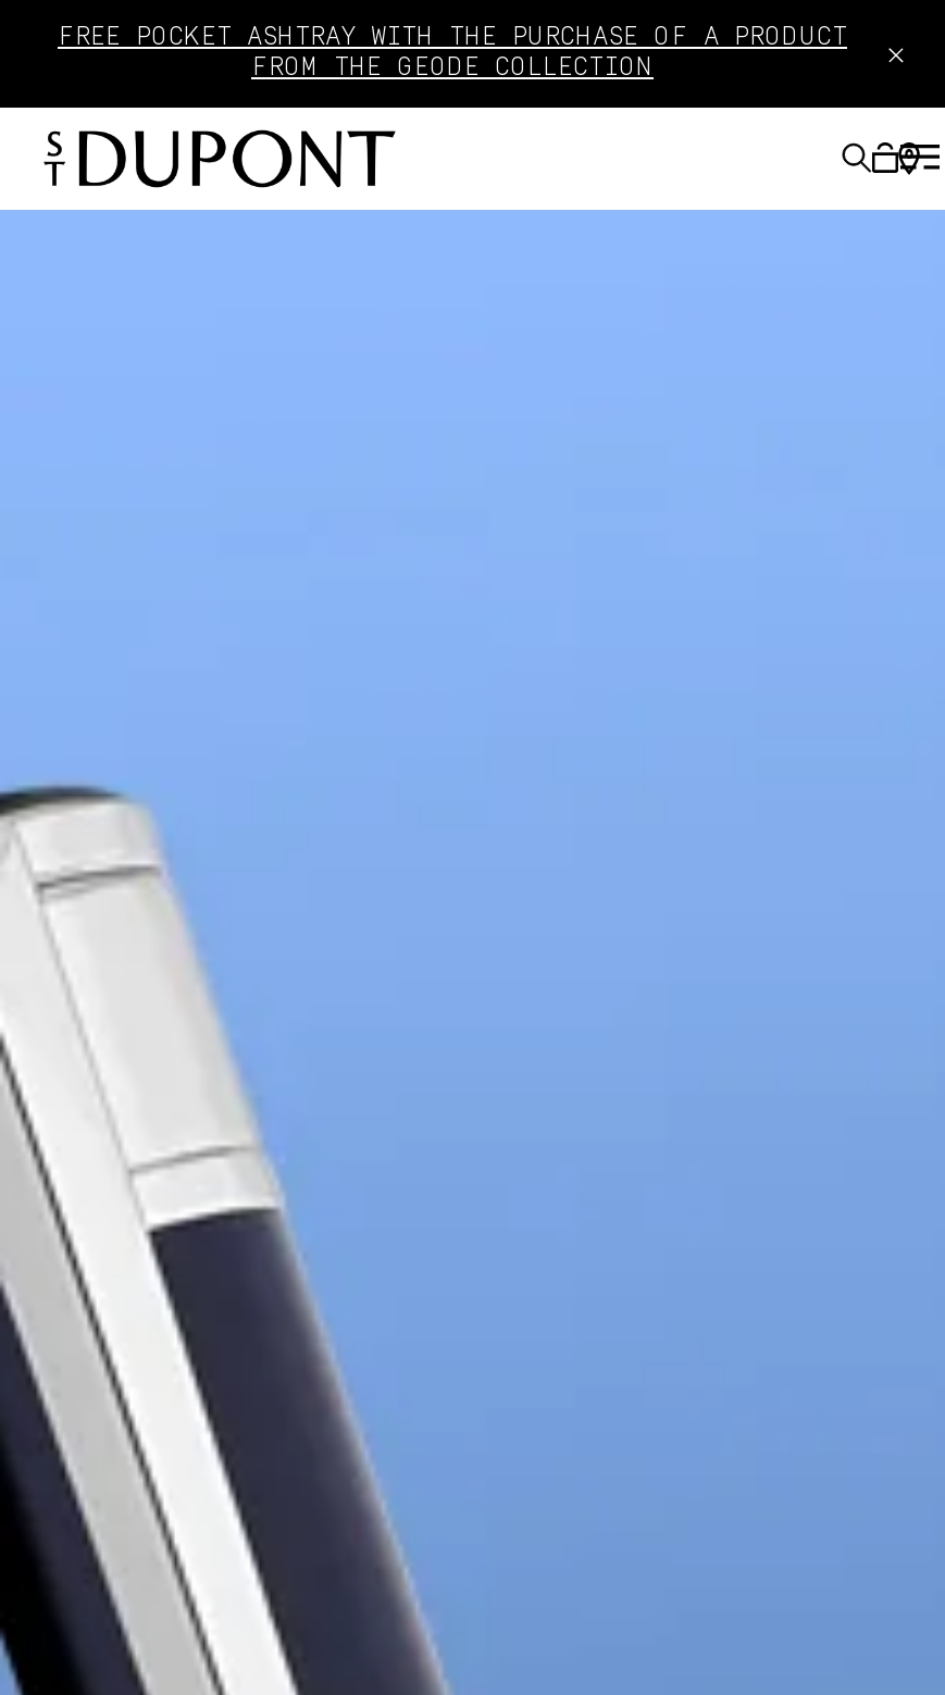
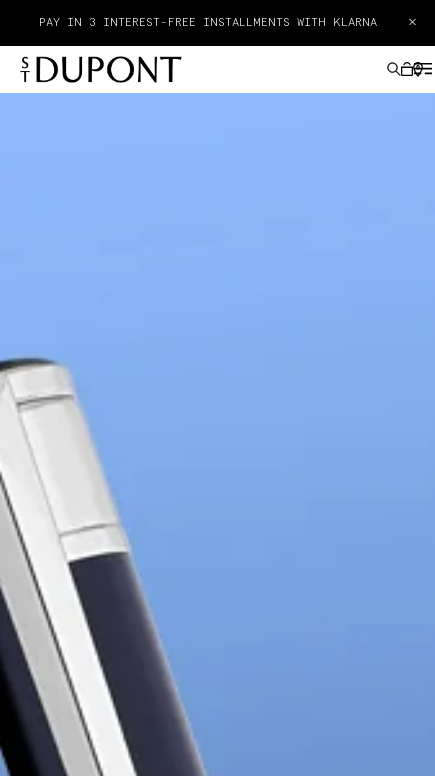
- FREE POCKET ASHTRAY WITH THE PURCHASE OF A PRODUCT
- FROM THE GEODE COLLECTION
+ PAY IN 3 INTEREST-FREE INSTALLMENTS WITH KLARNA
